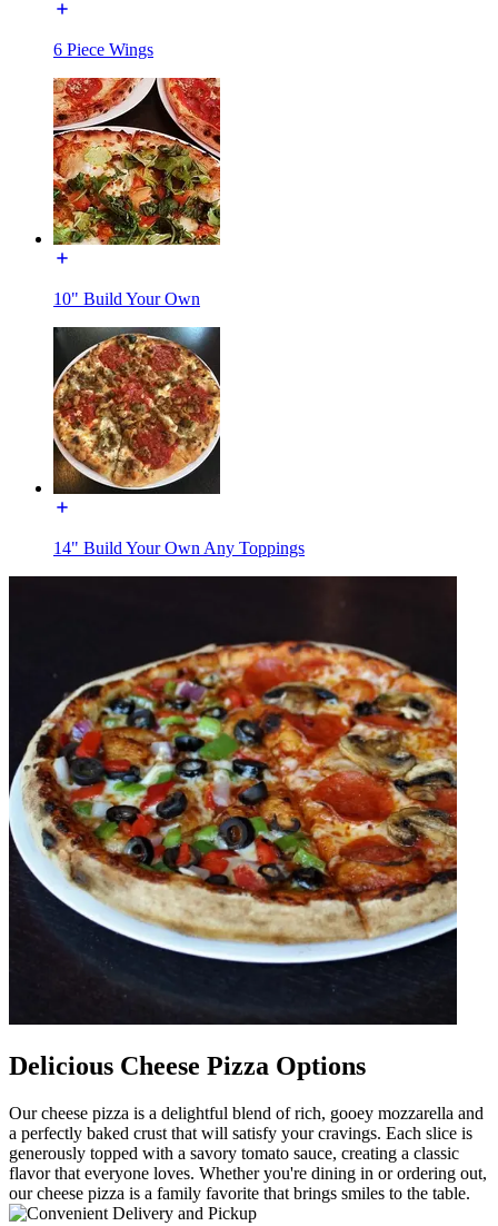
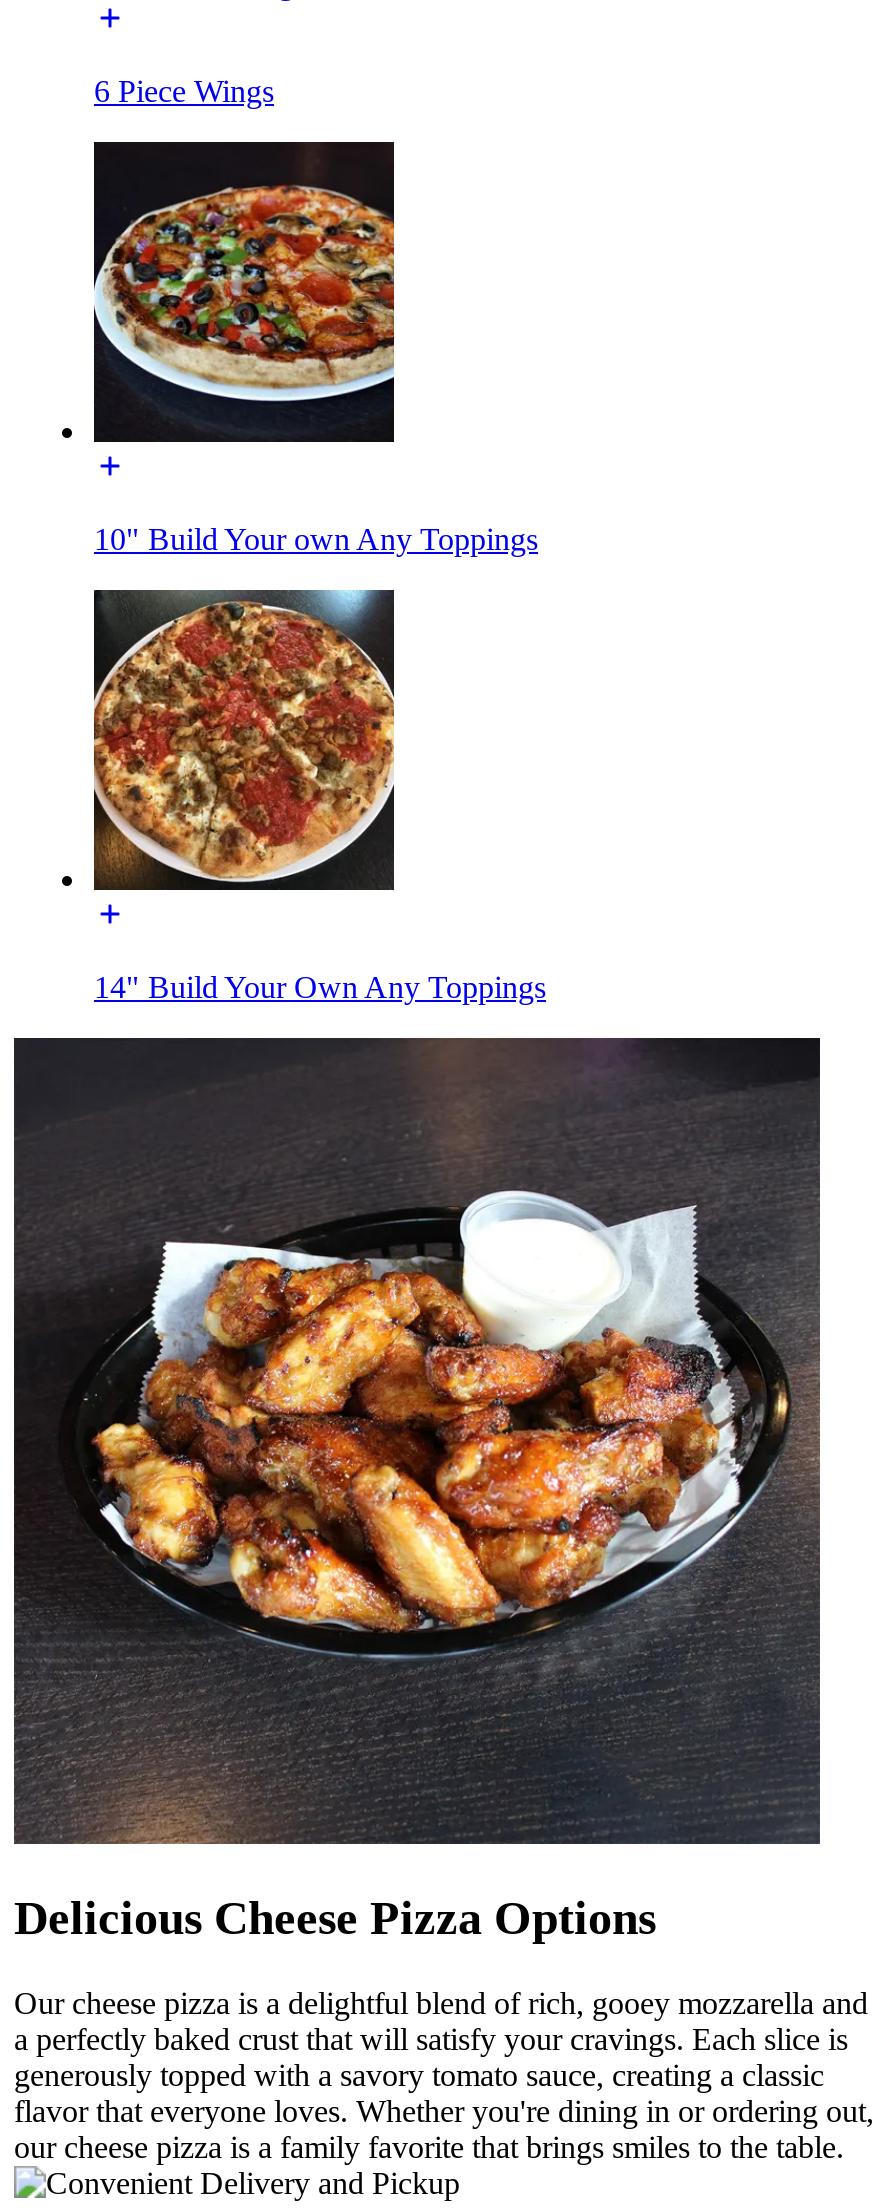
- [image]
- 10" Build Your Own
+ [image]
+ 10" Build Your own Any Toppings

- [image]
+ [image]
